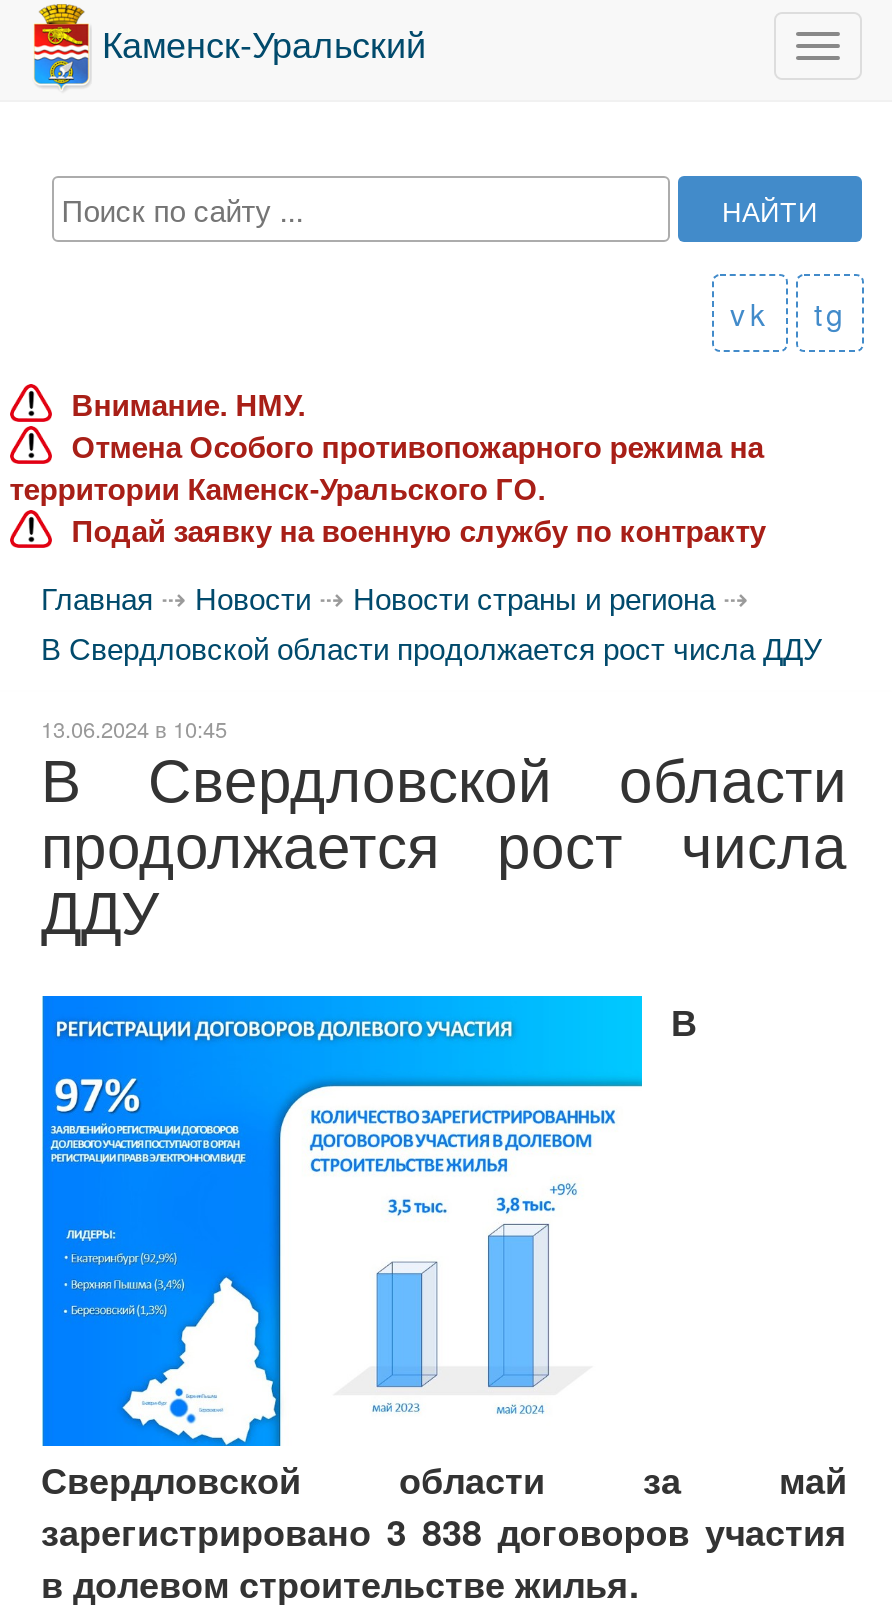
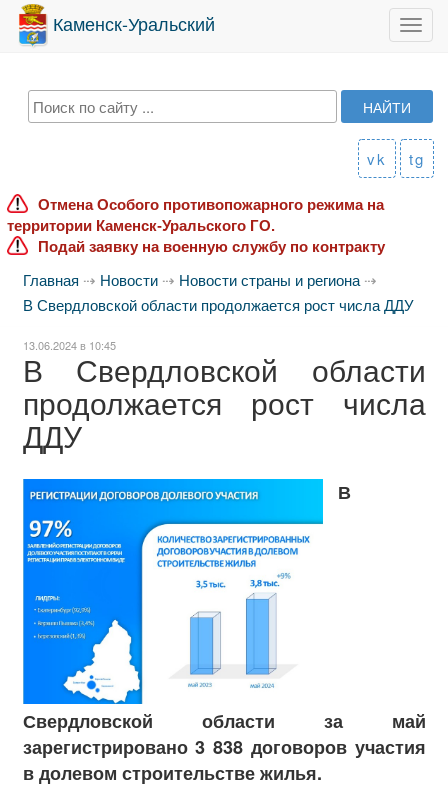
- Внимание. НМУ.
